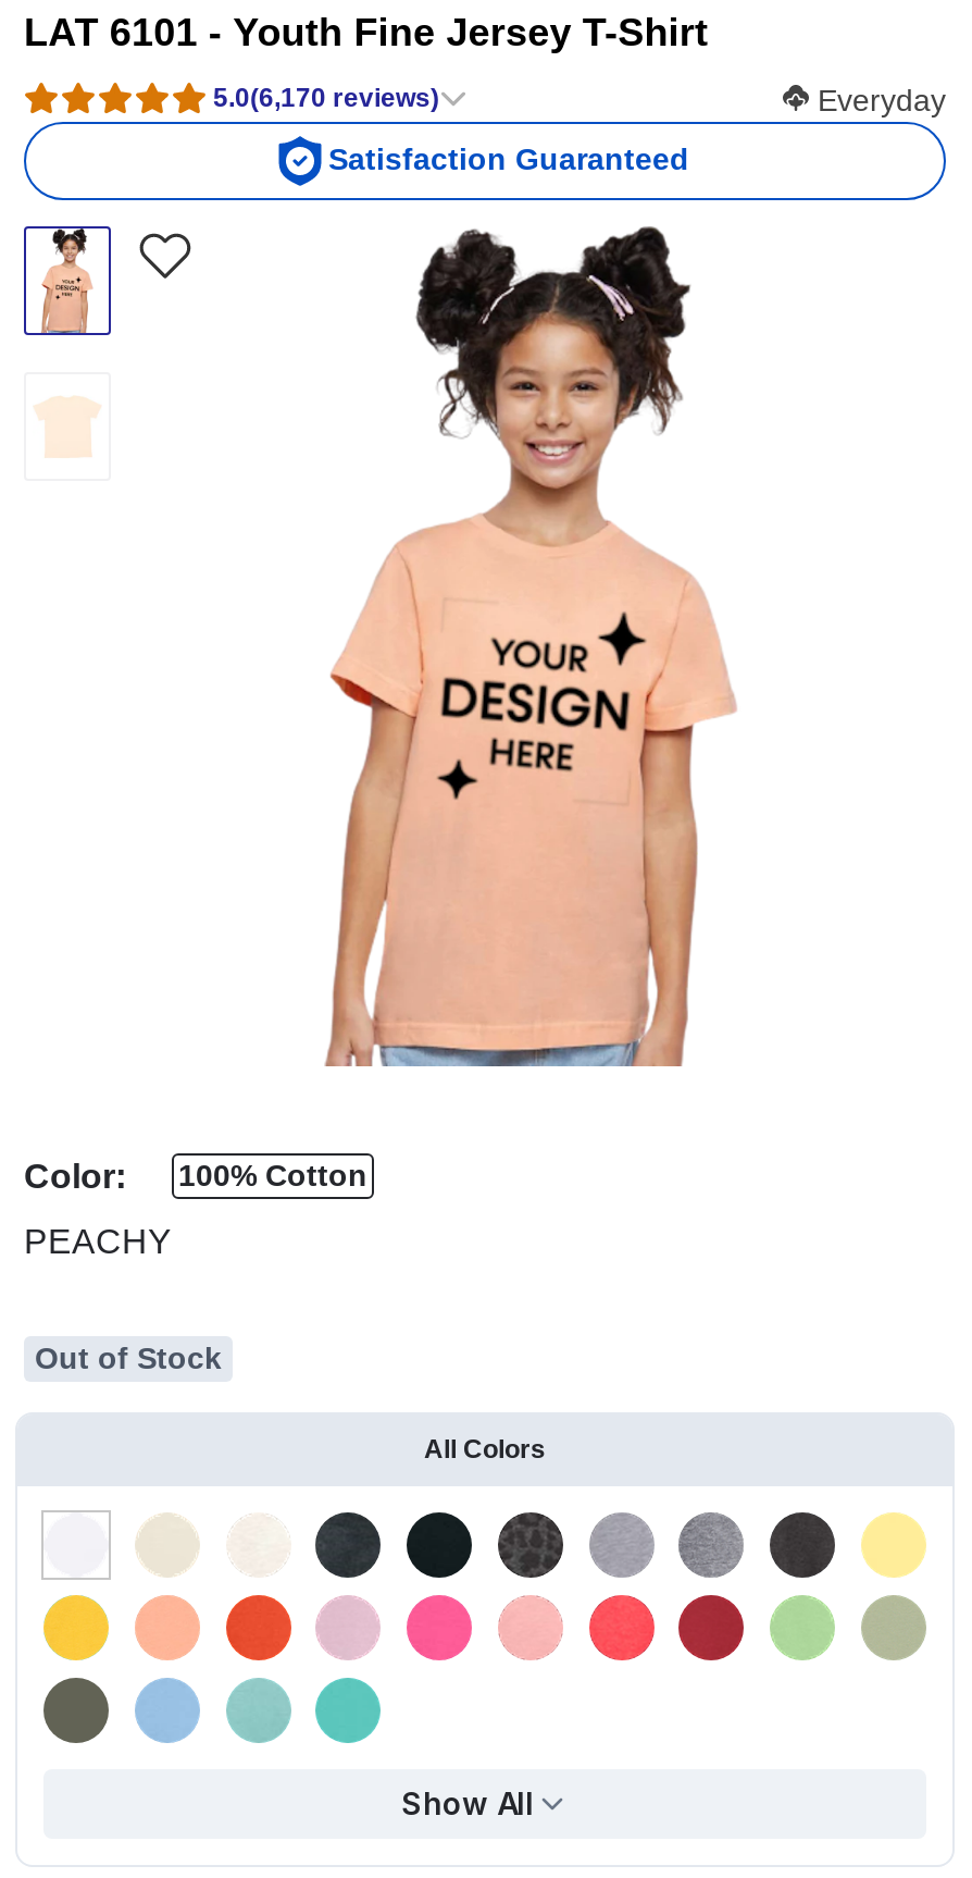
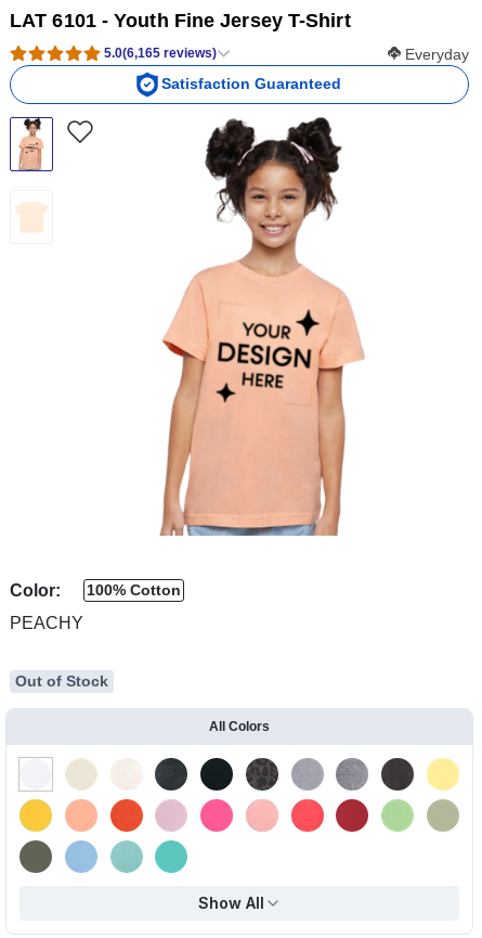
- 5.0(6,170 reviews)
+ 5.0(6,165 reviews)
